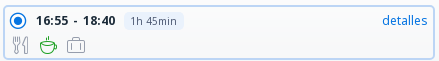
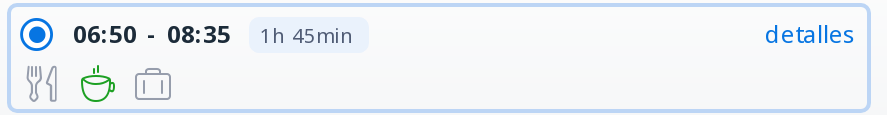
- 16:55
+ 06:50

- 18:40
+ 08:35
